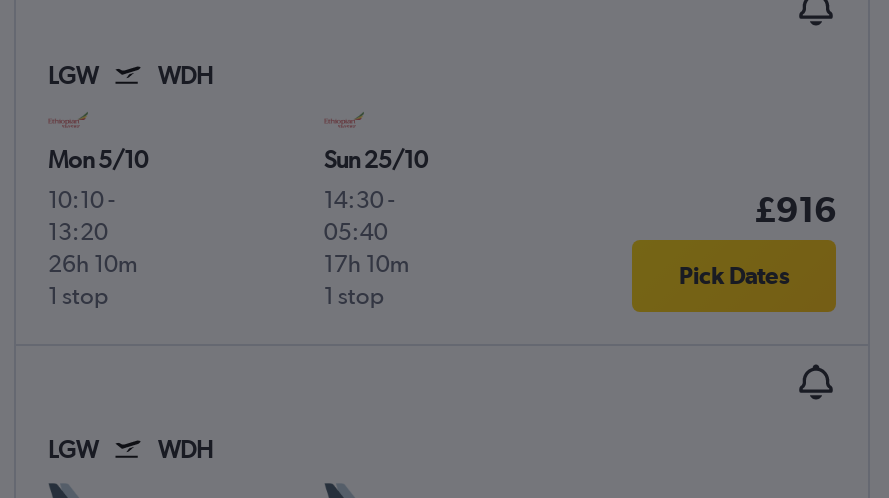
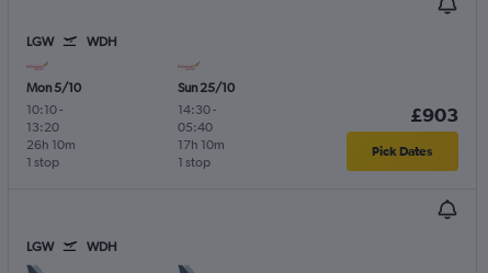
- £916
+ £903
